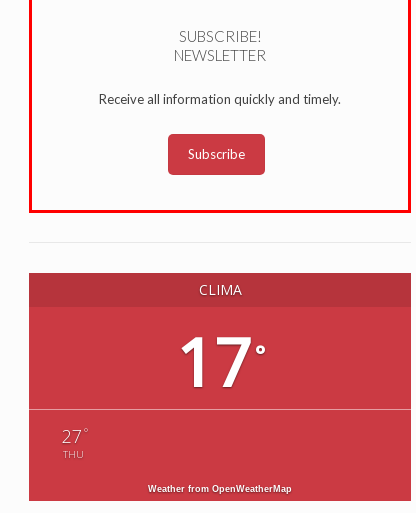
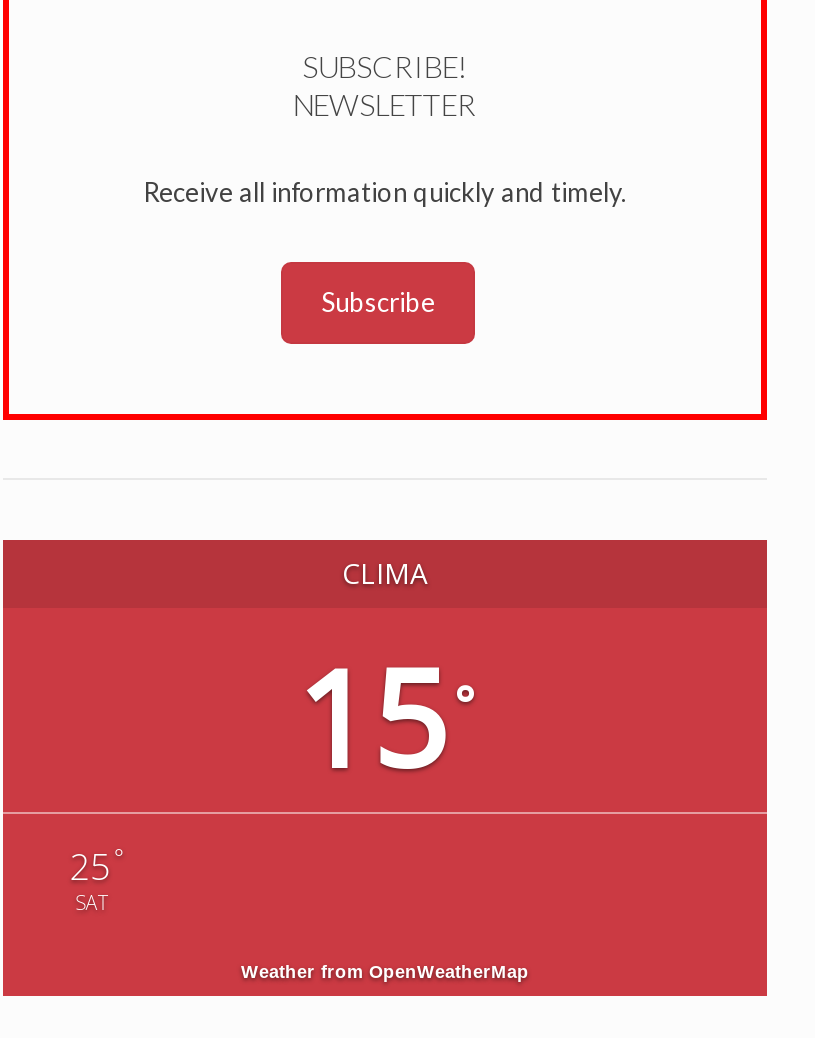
- 17 °
- 27 °
- THU
+ 15 °
+ 25 °
+ SAT
